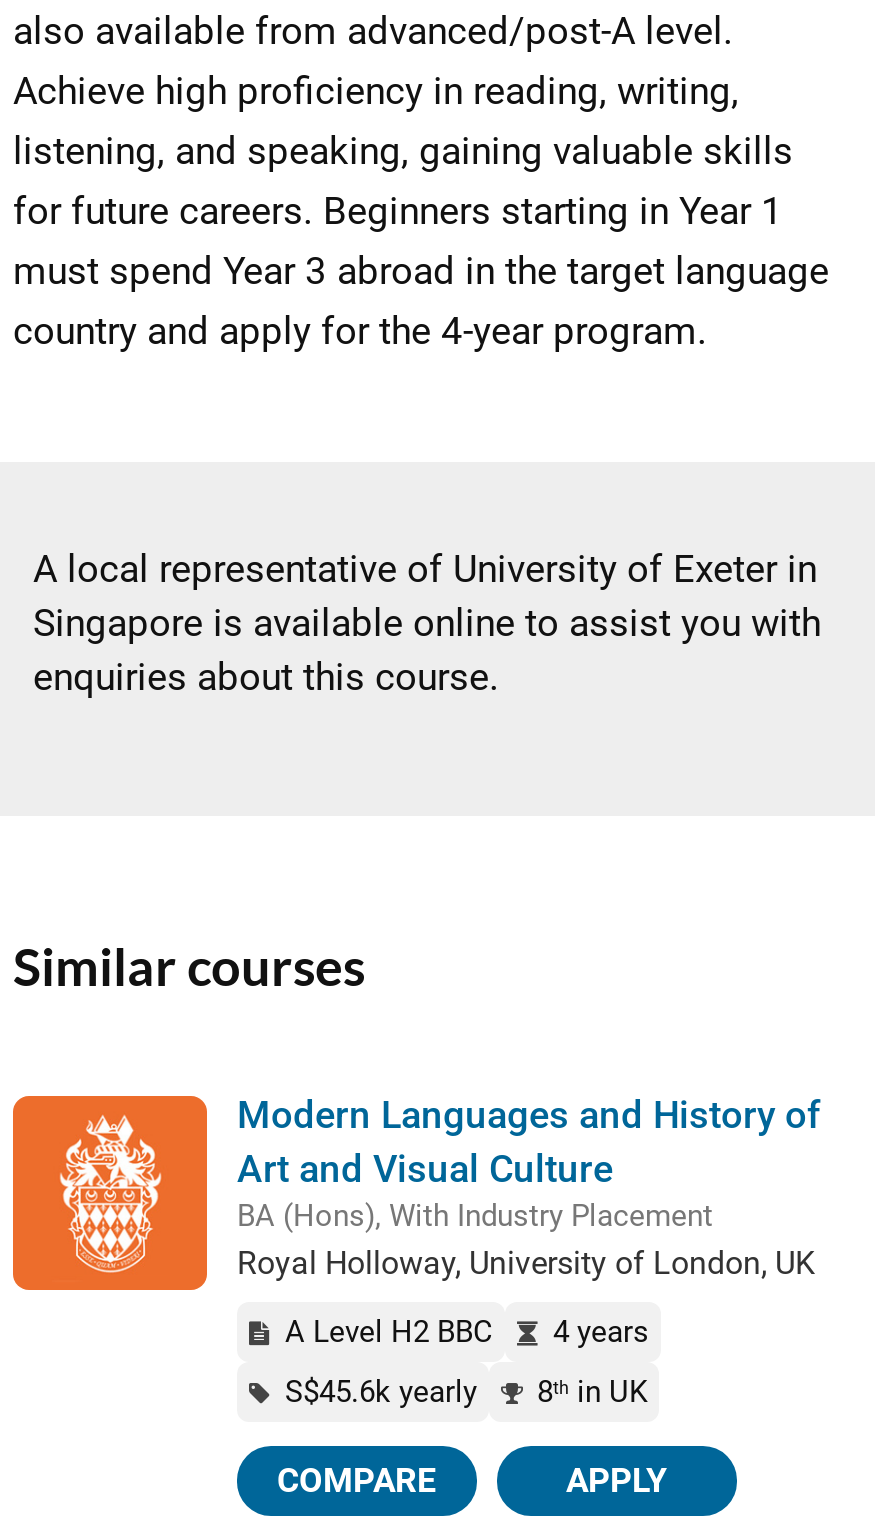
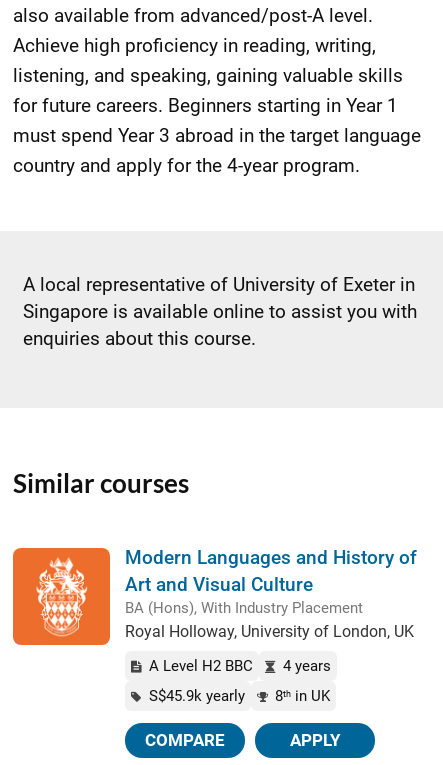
- S$45.6k yearly 8th in UK
+ S$45.9k yearly 8th in UK
